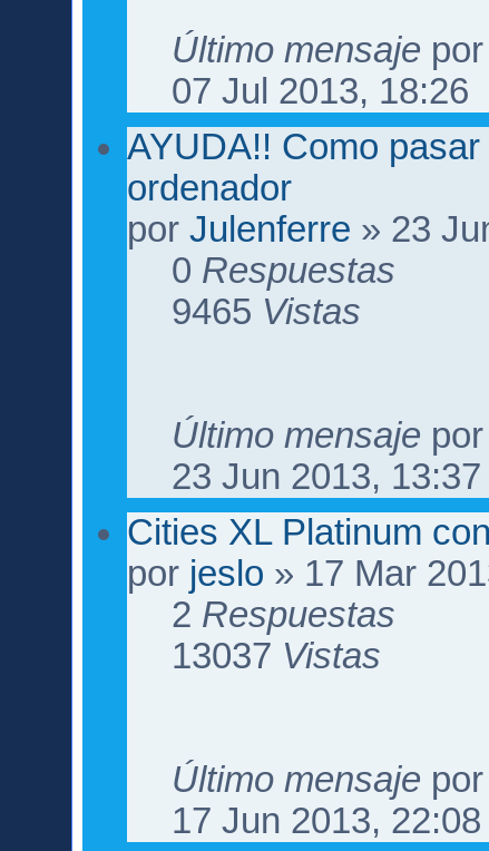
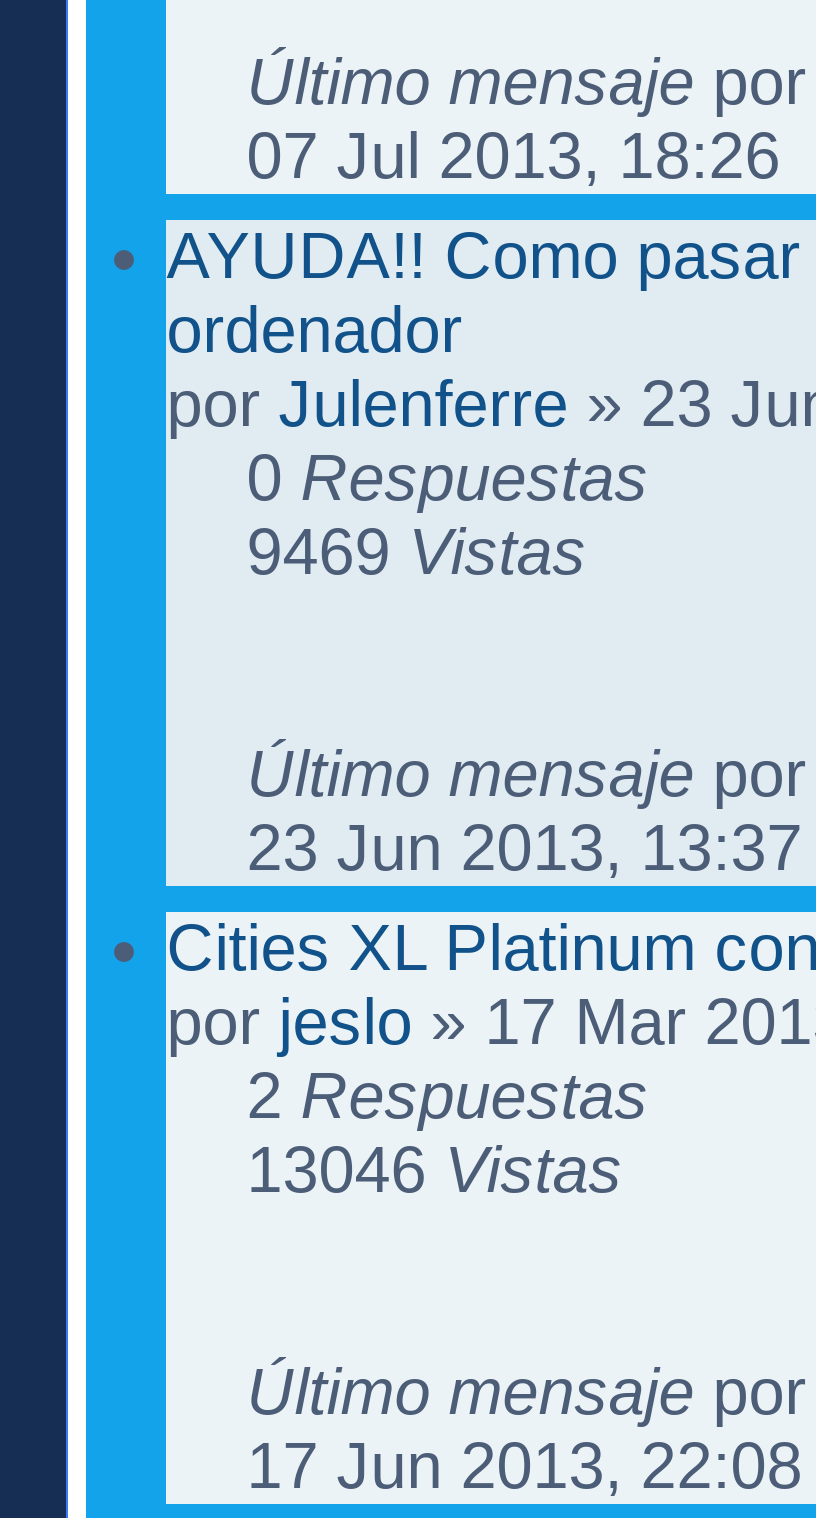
- 9465 Vistas
+ 9469 Vistas

- 13037 Vistas
+ 13046 Vistas
